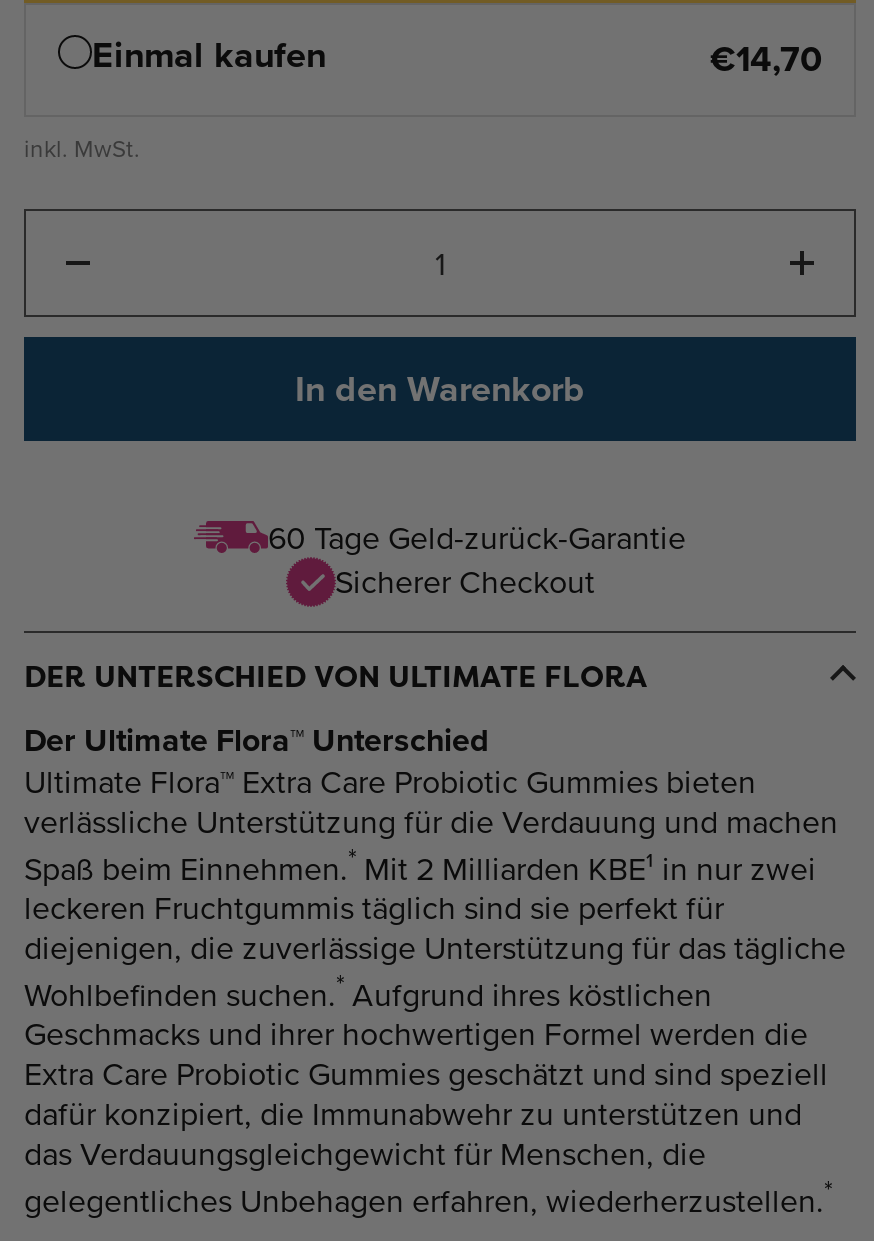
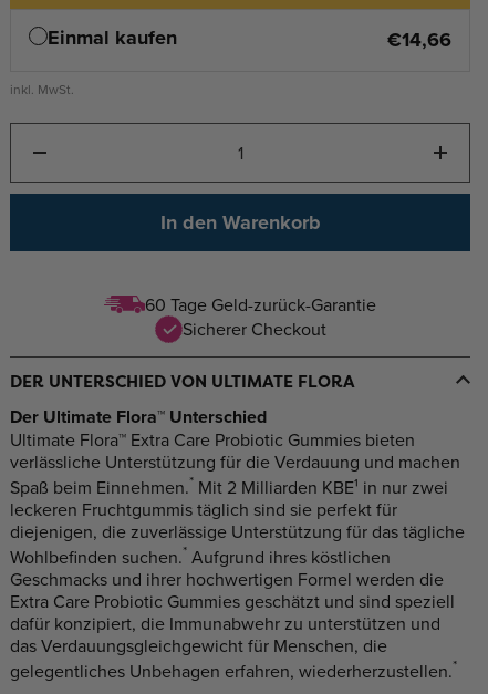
- €14,70
+ €14,66
